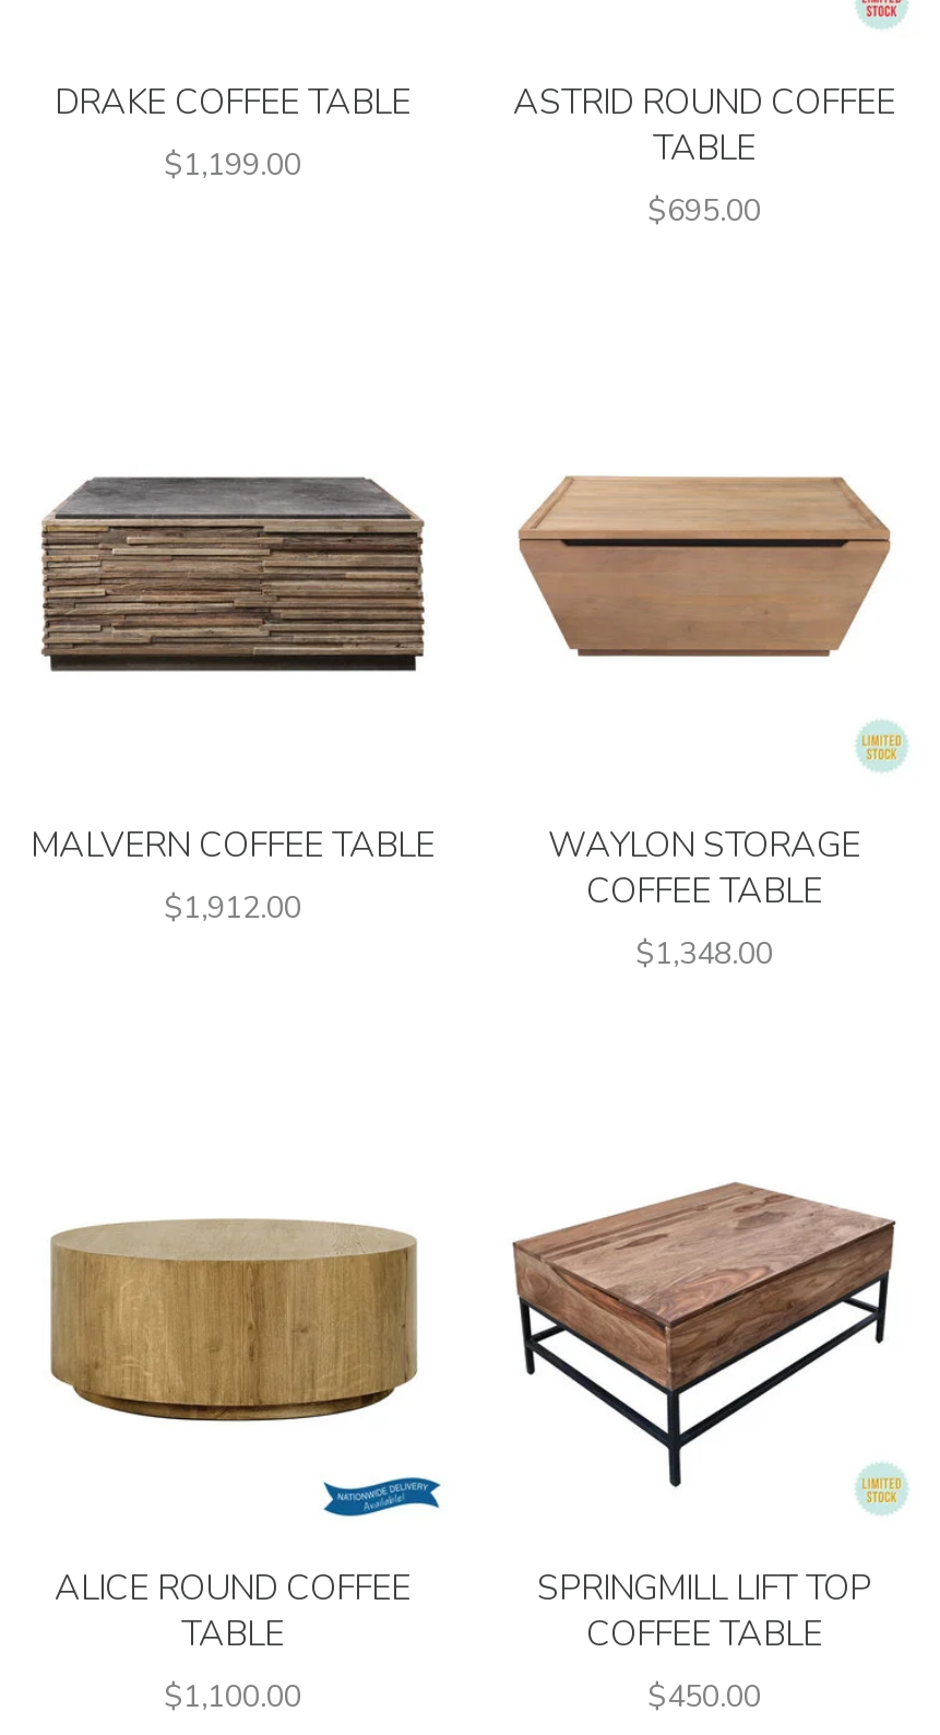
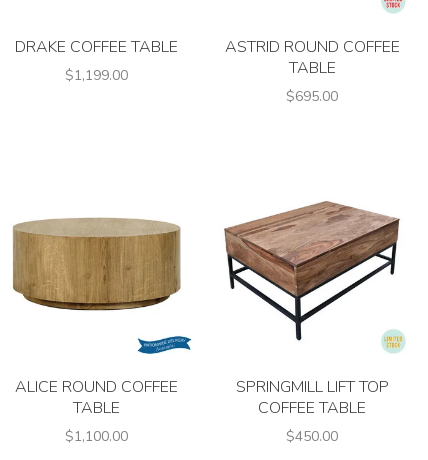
- [image]

- [image]

- MALVERN COFFEE TABLE
- $1,912.00

- WAYLON STORAGE
- COFFEE TABLE
- $1,348.00
